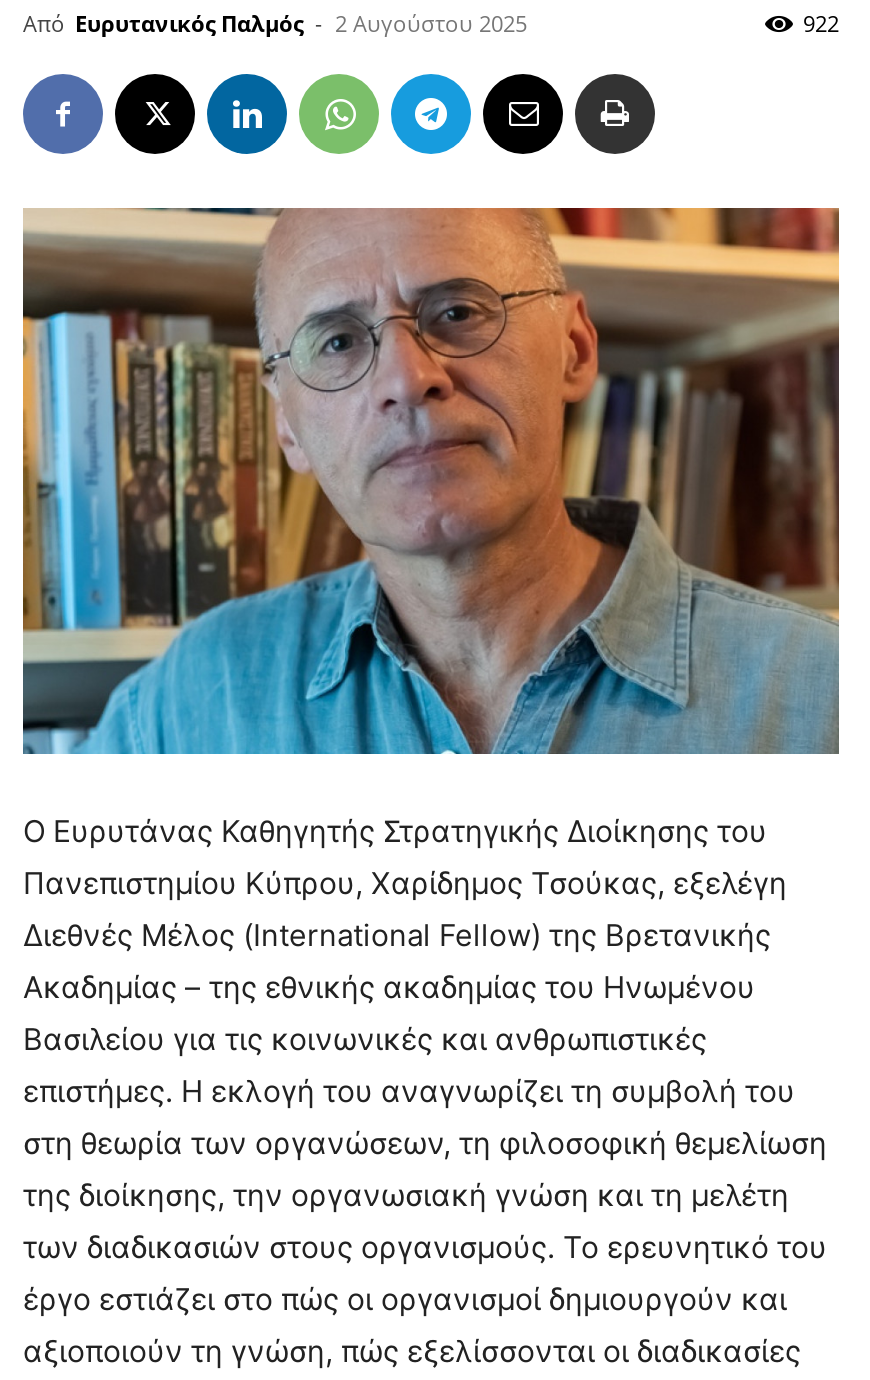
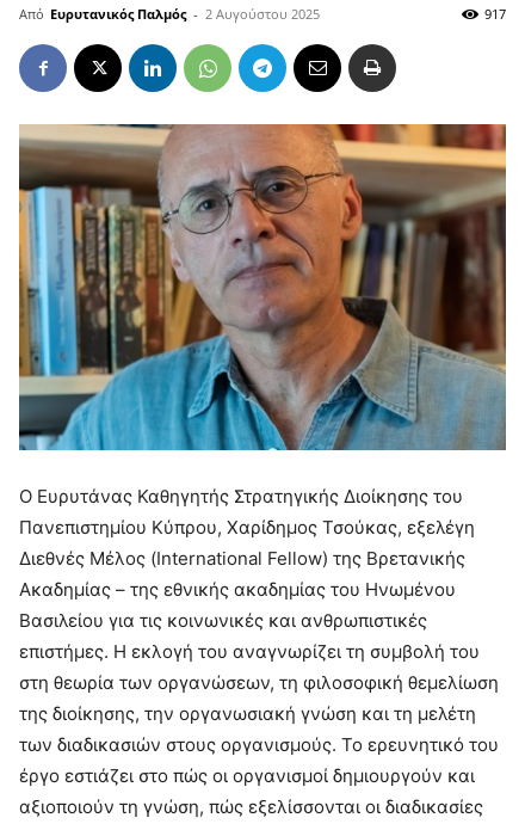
- 922
+ 917
